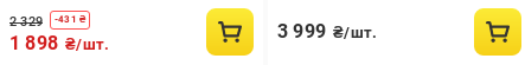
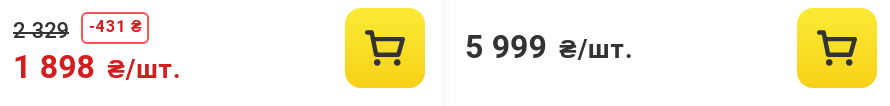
- 3 999 ₴/шт.
+ 5 999 ₴/шт.
